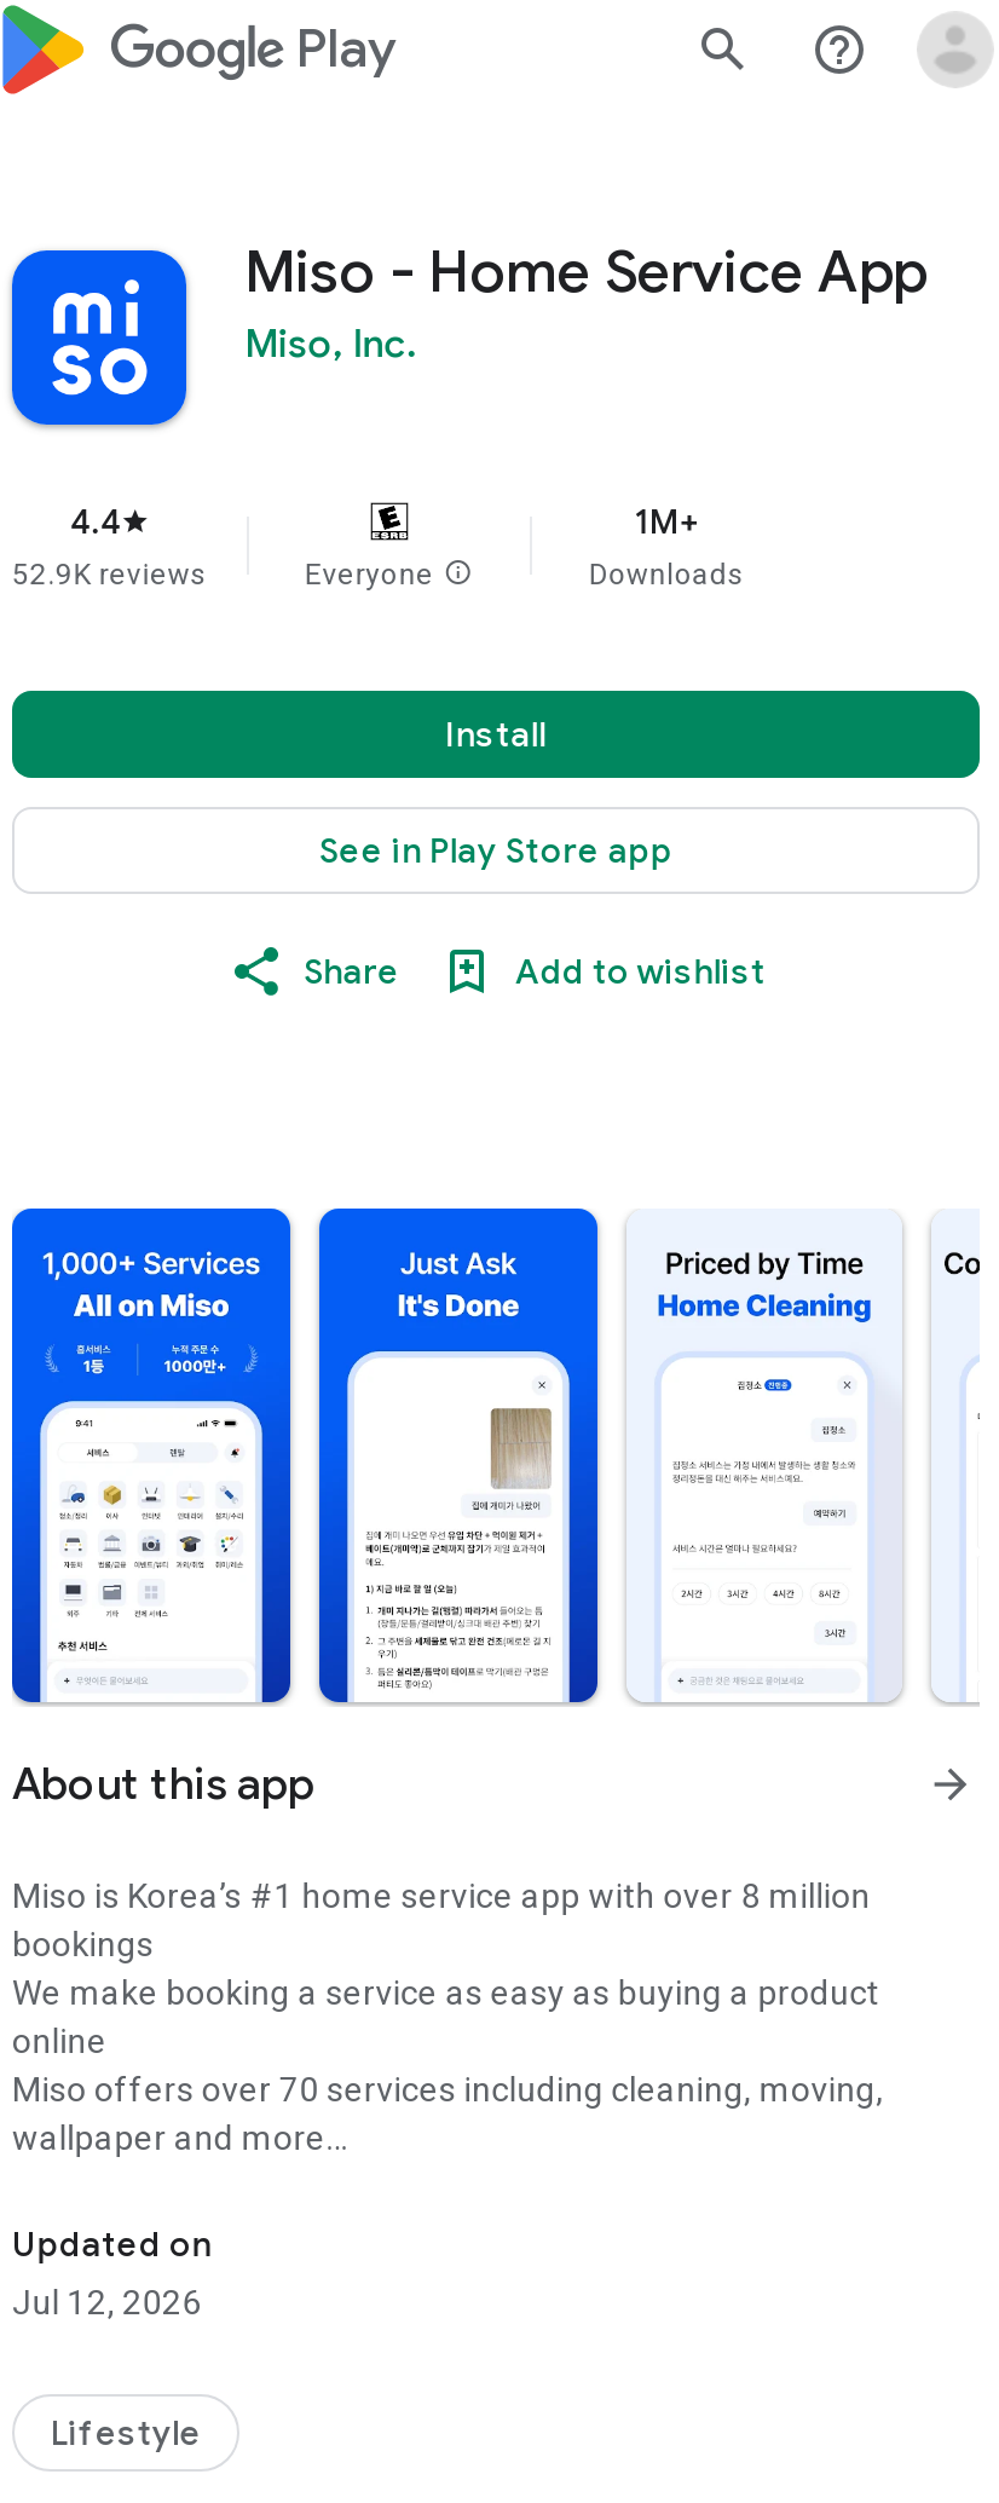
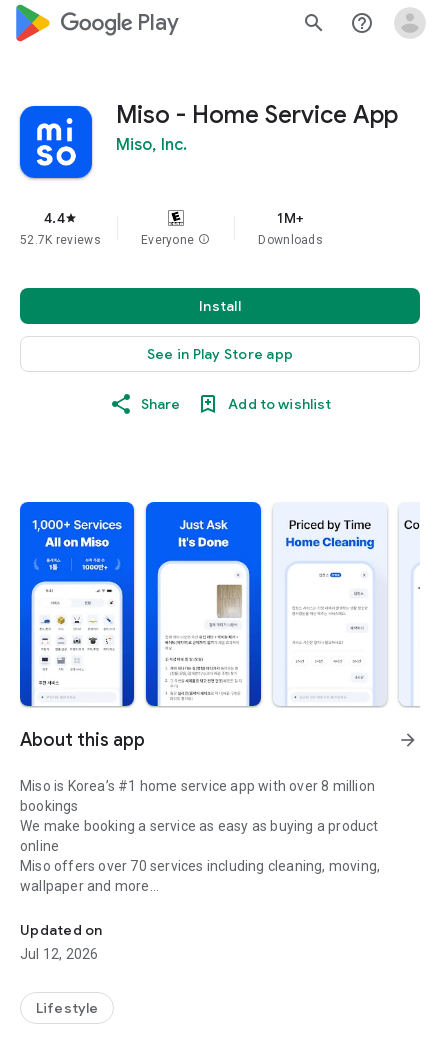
- 52.9K reviews
+ 52.7K reviews
